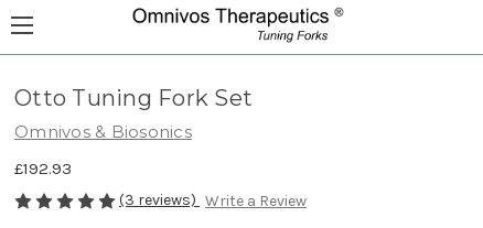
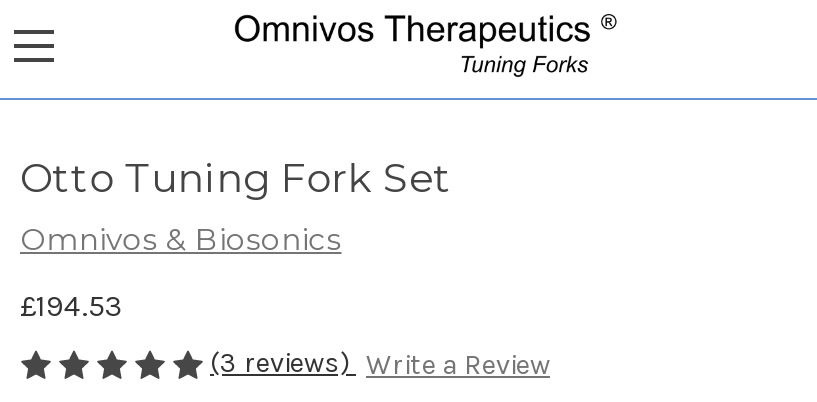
- £192.93
+ £194.53
